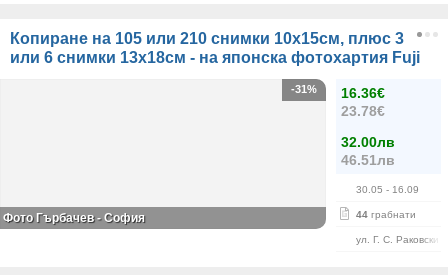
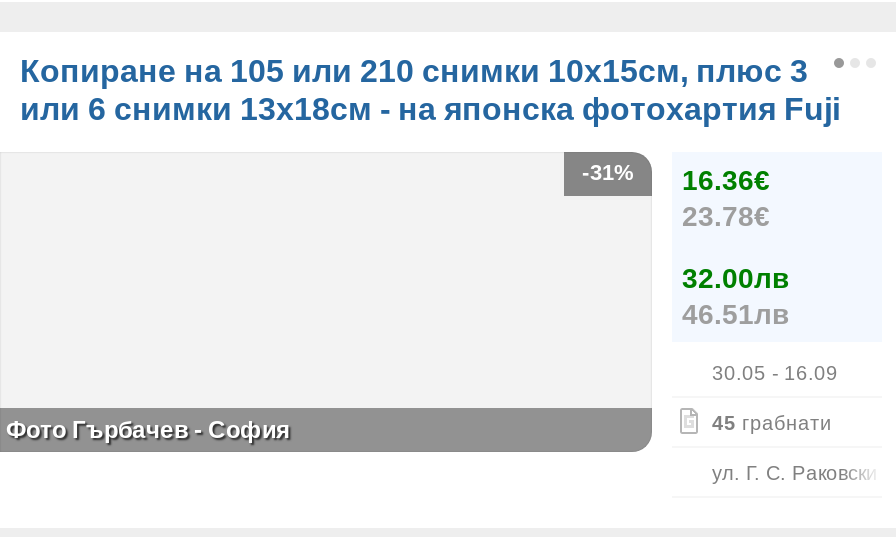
- 44 грабнати
+ 45 грабнати
